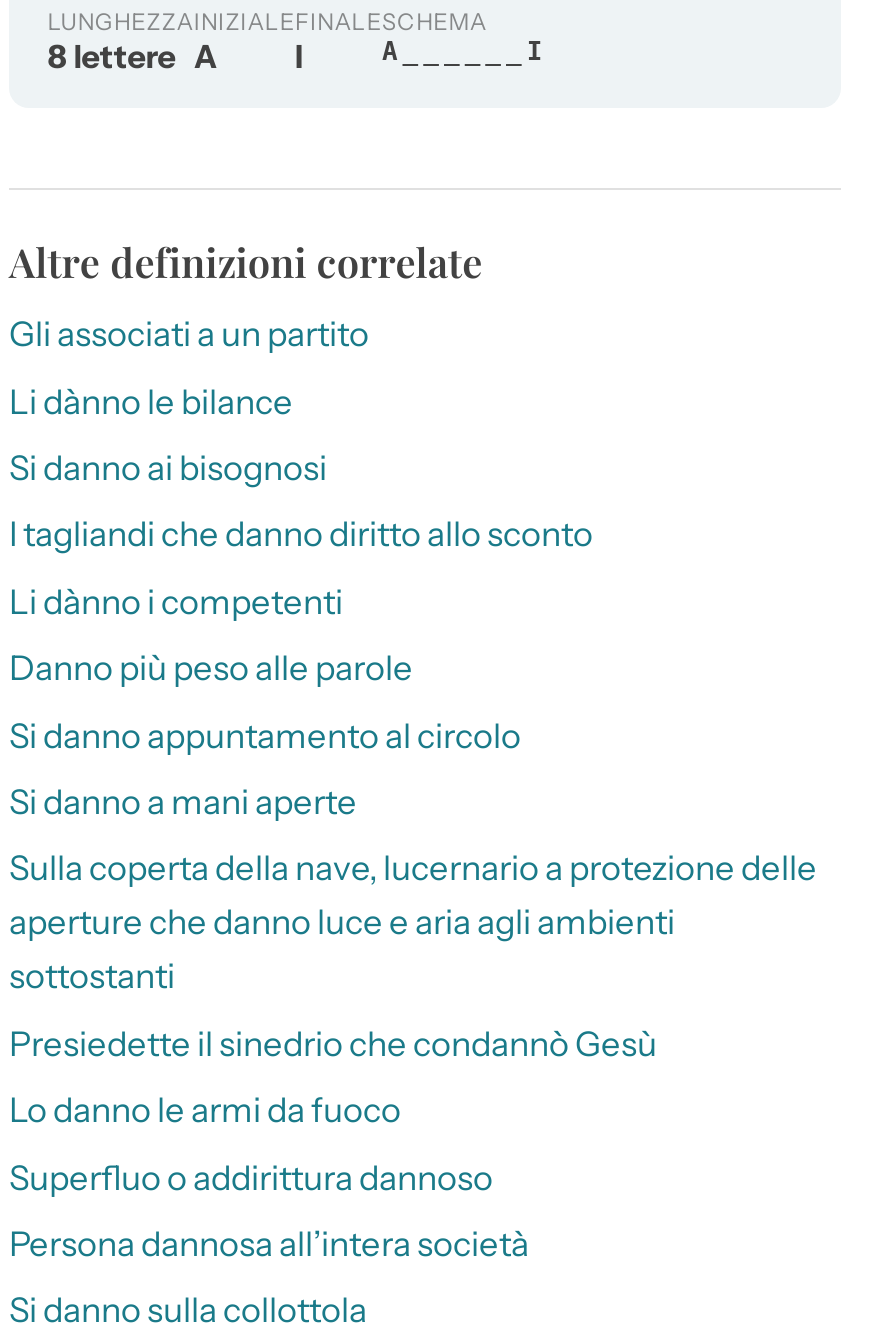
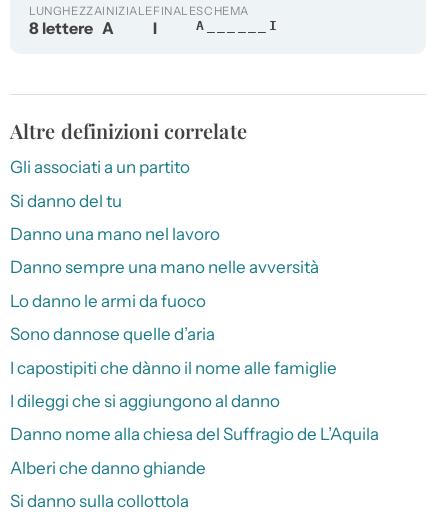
- Li dànno le bilance
- Si danno ai bisognosi
- I tagliandi che danno diritto allo sconto
- Li dànno i competenti
- Danno più peso alle parole
- Si danno appuntamento al circolo
- Si danno a mani aperte
- Sulla coperta della nave, lucernario a protezione delle
- aperture che danno luce e aria agli ambienti
- sottostanti
- Presiedette il sinedrio che condannò Gesù
+ Si danno del tu
+ Danno una mano nel lavoro
+ Danno sempre una mano nelle avversità

moved up: Lo danno le armi da fuoco

- Superfluo o addirittura dannoso
- Persona dannosa all’intera società
+ Sono dannose quelle d’aria
+ I capostipiti che dànno il nome alle famiglie
+ I dileggi che si aggiungono al danno
+ Danno nome alla chiesa del Suffragio de L’Aquila
+ Alberi che danno ghiande
